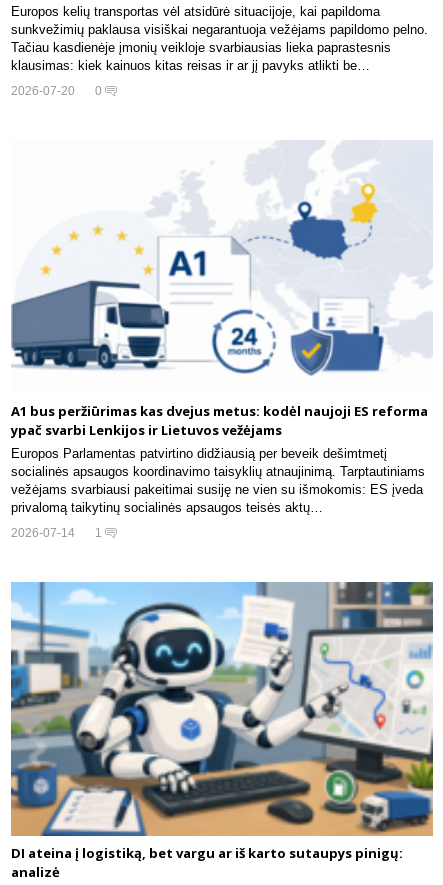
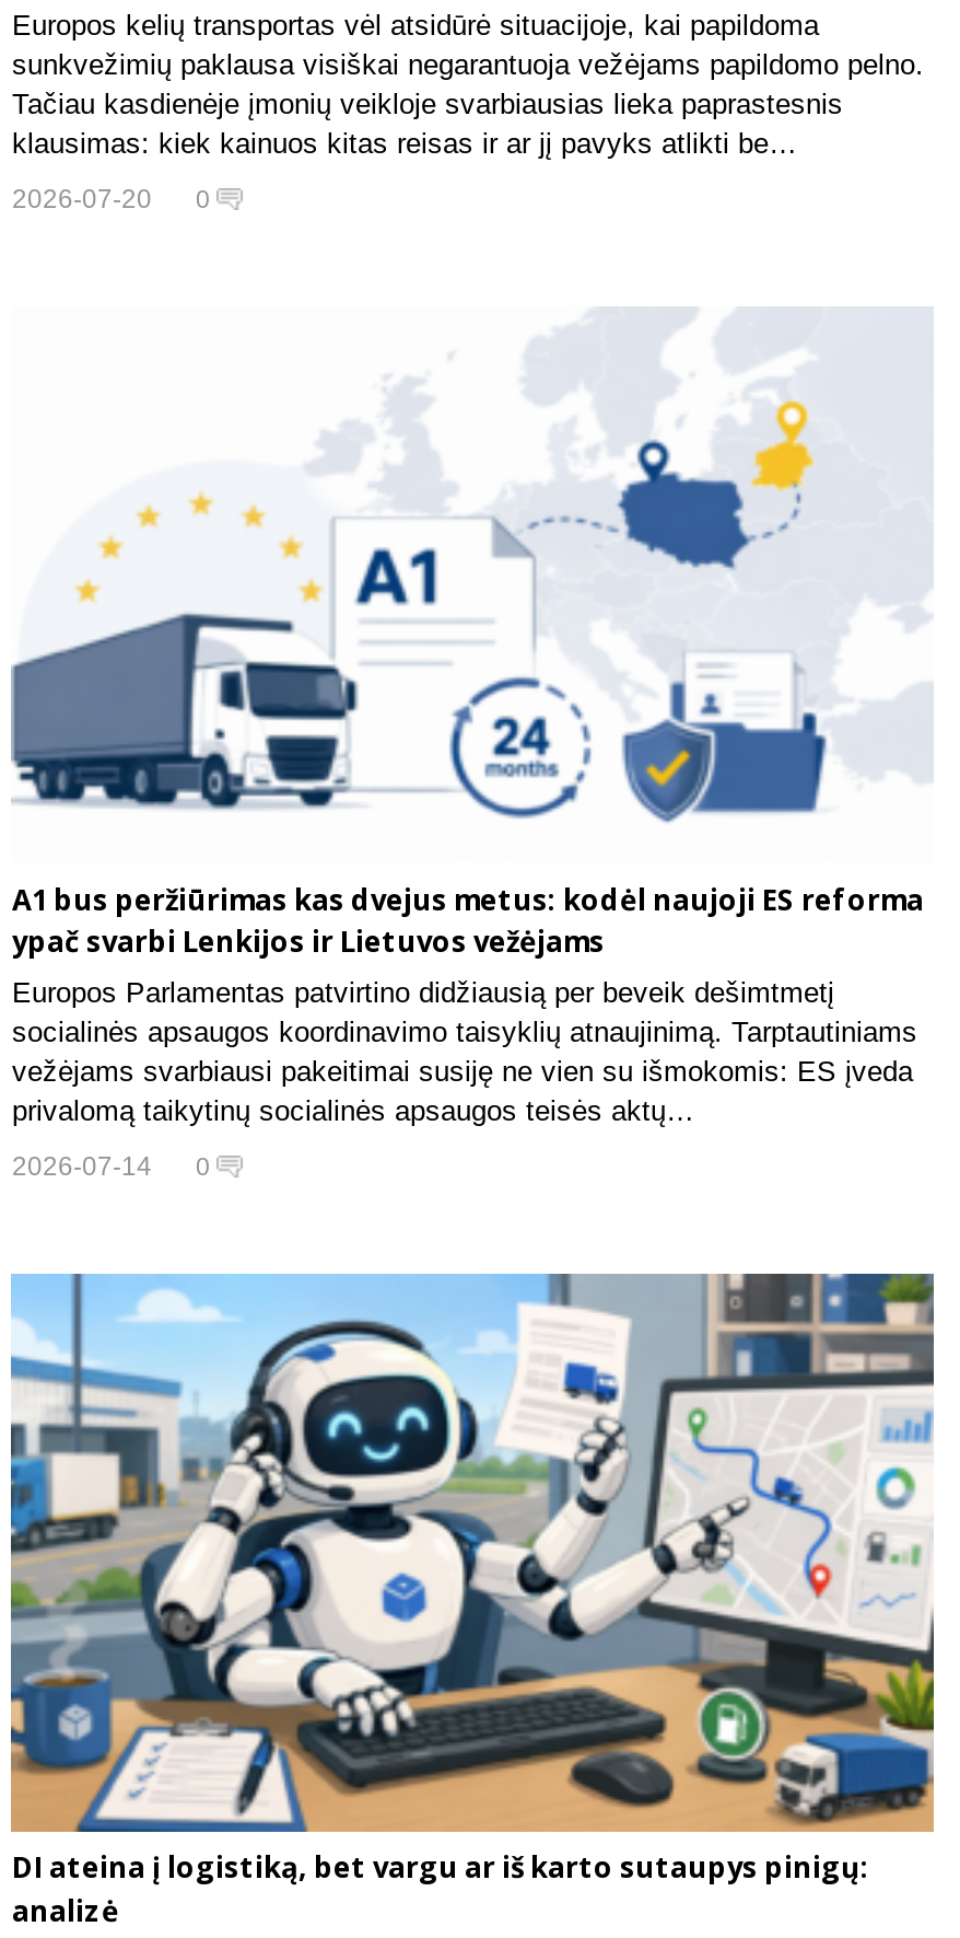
- 2026-07-14 1
+ 2026-07-14 0
